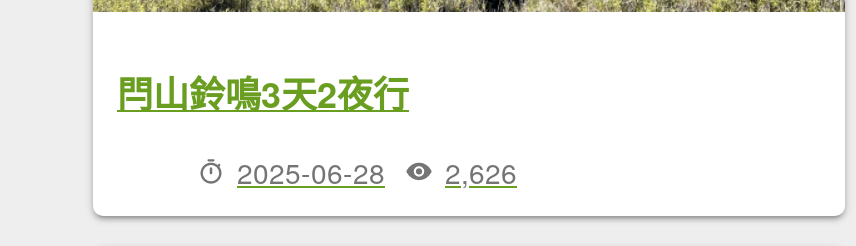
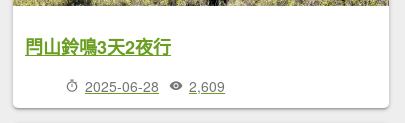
- 2025-06-28 2,626
+ 2025-06-28 2,609
